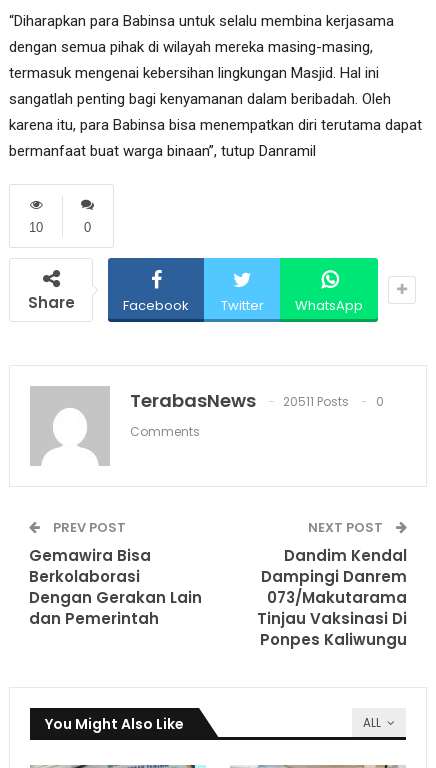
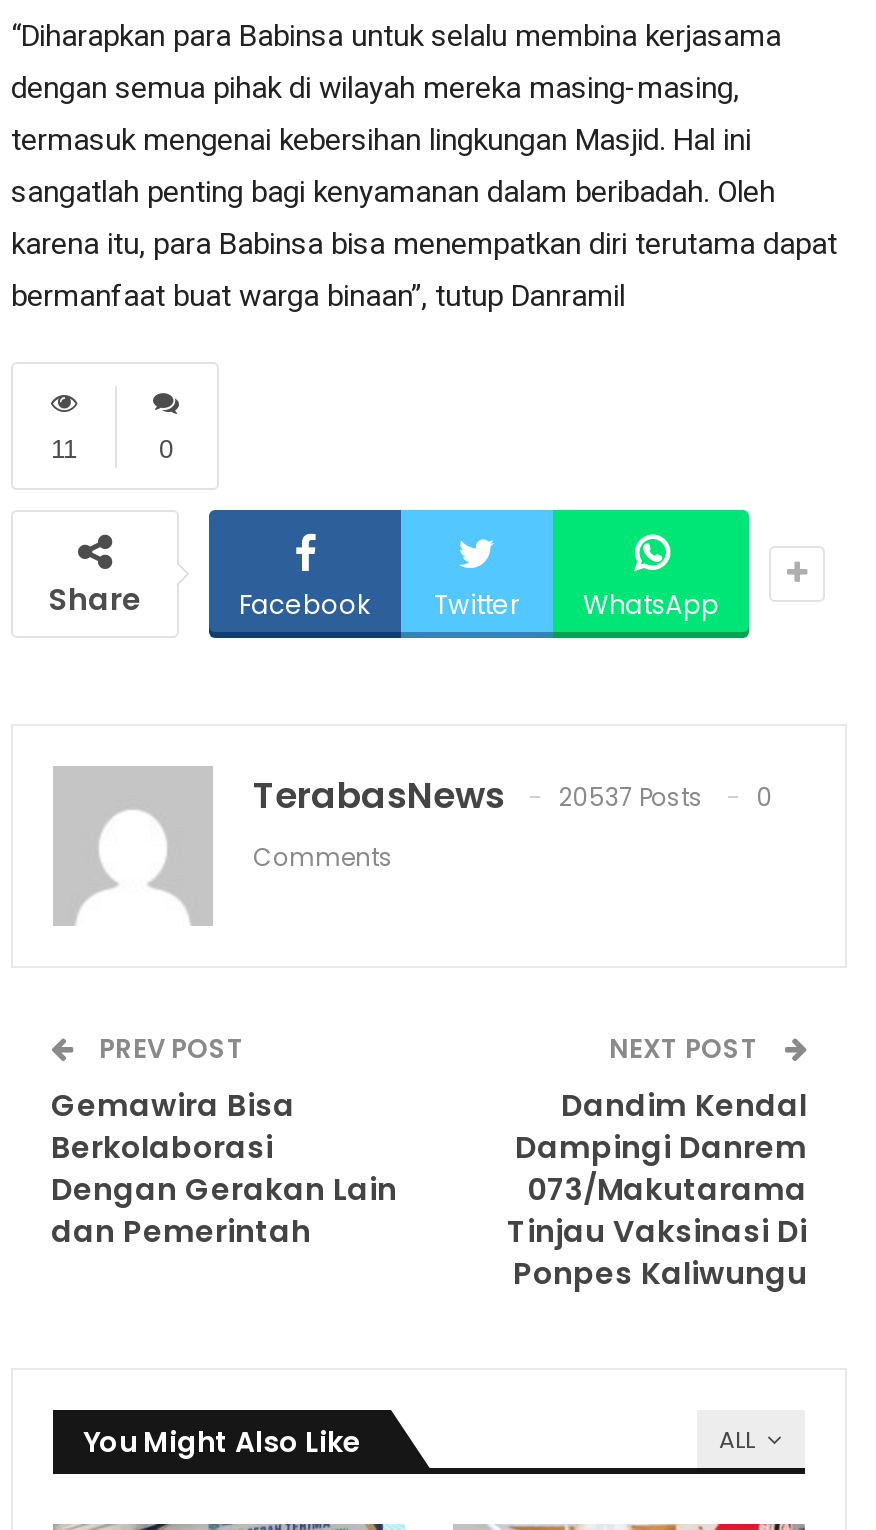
- 10
+ 11

- TerabasNews 20511 Posts 0
+ TerabasNews 20537 Posts 0
